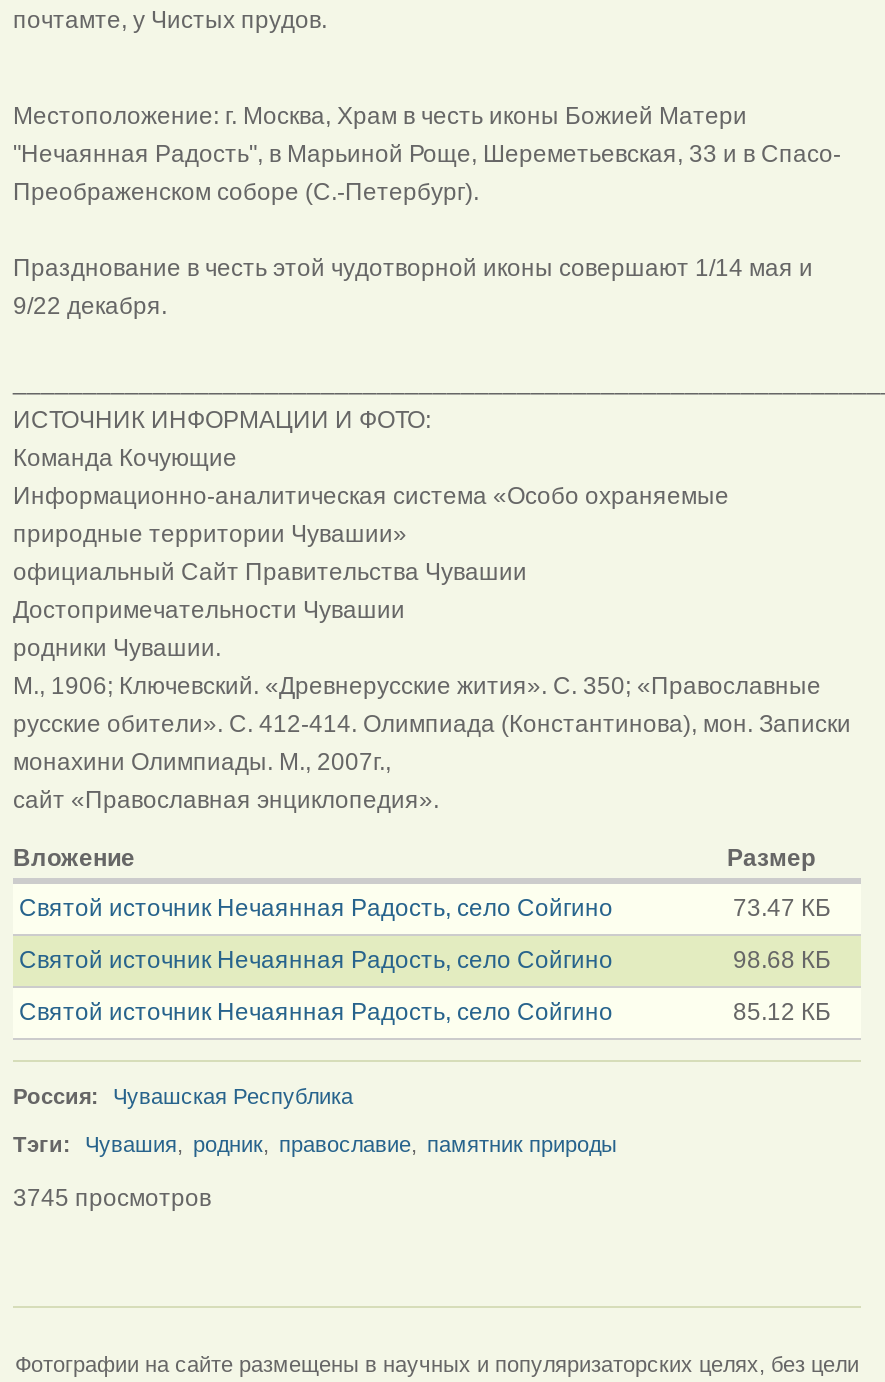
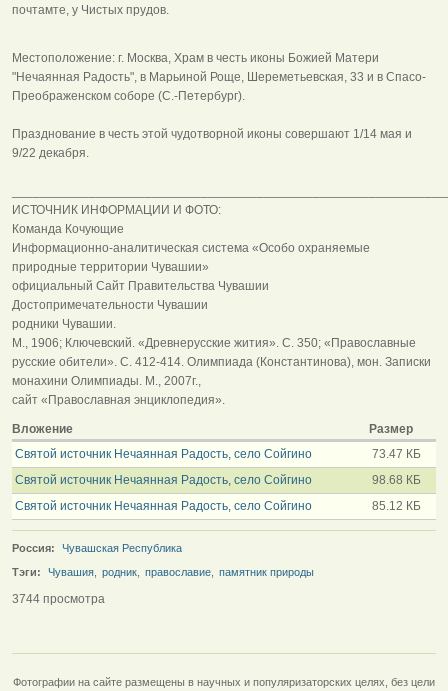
- 3745 просмотров
+ 3744 просмотра
